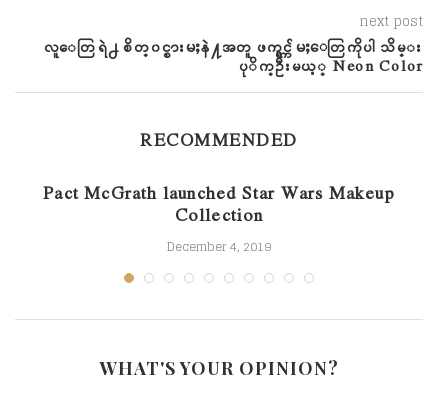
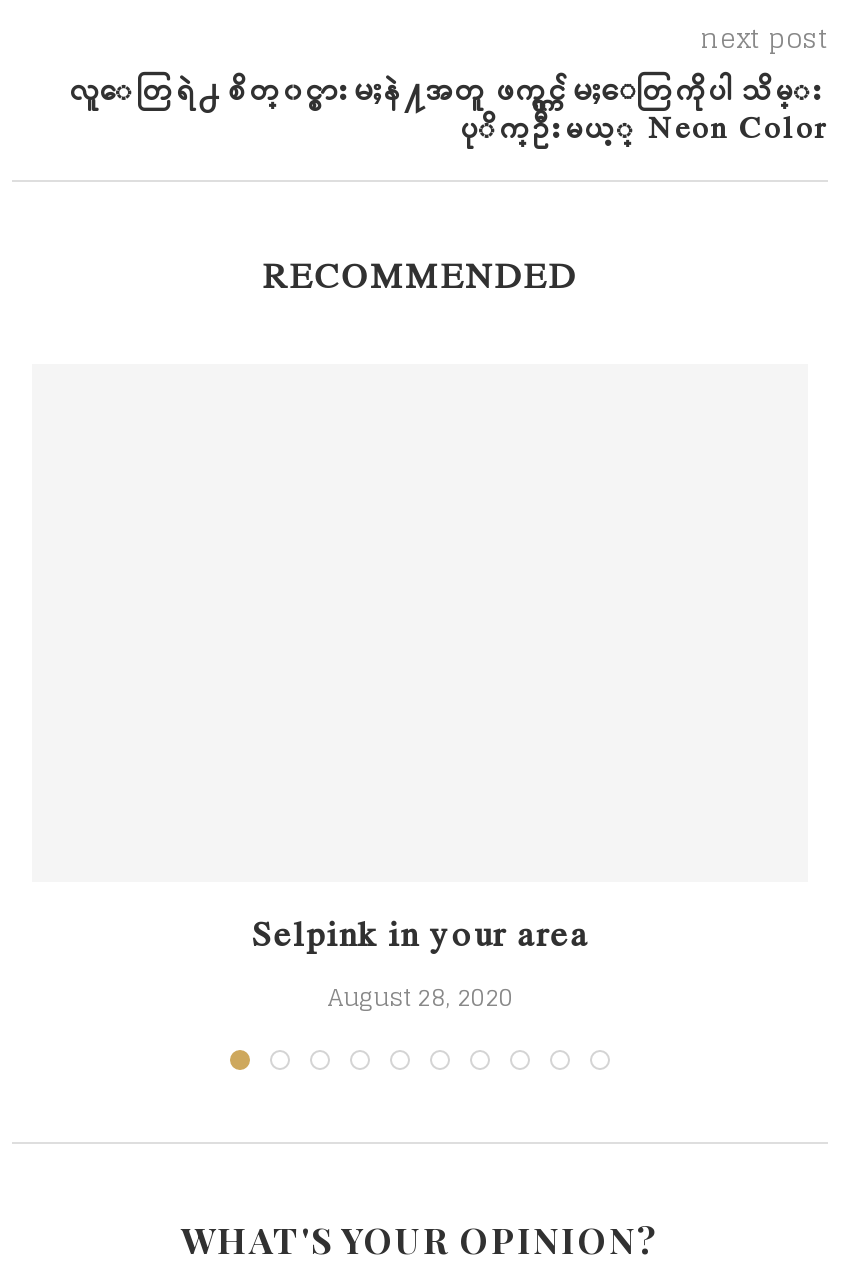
- Pact McGrath launched Star Wars Makeup
- Collection
- December 4, 2019
+ Selpink in your area
+ August 28, 2020
